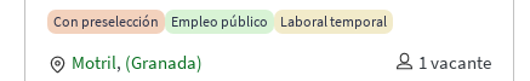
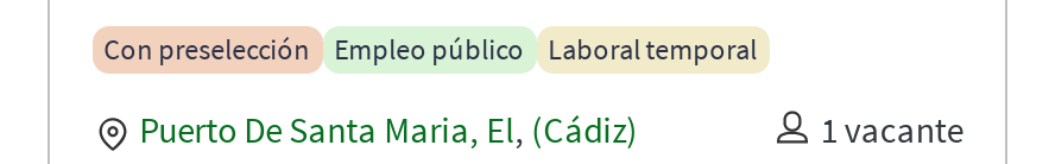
- Motril, (Granada)
+ Puerto De Santa Maria, El, (Cádiz)
